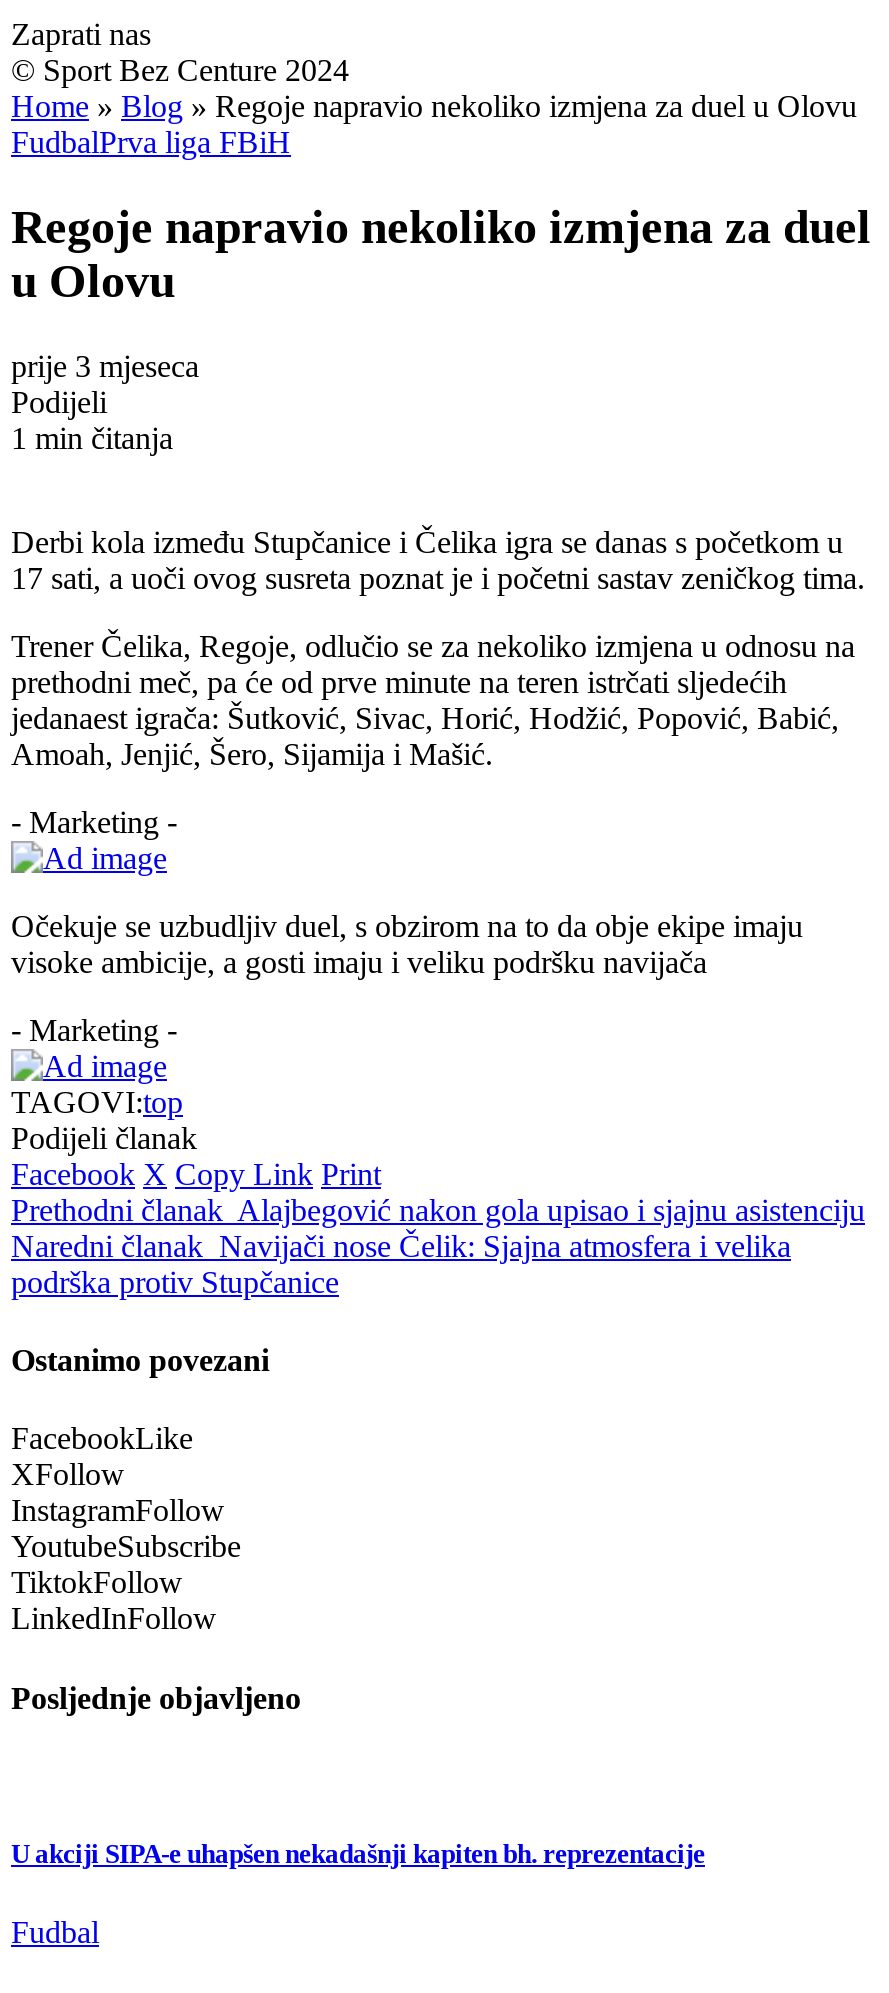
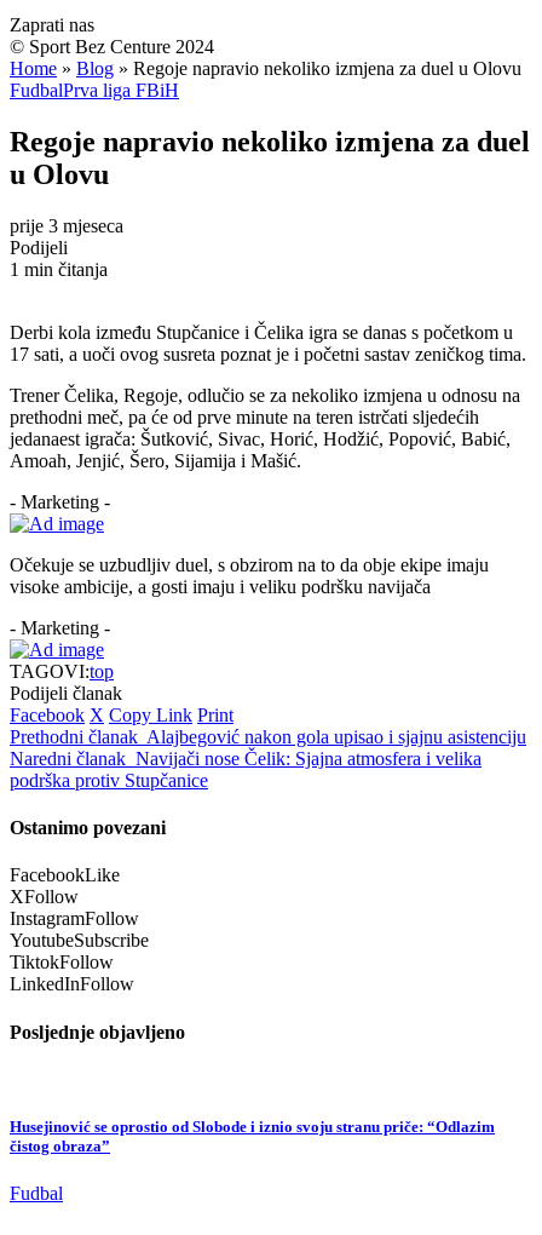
- U akciji SIPA-e uhapšen nekadašnji kapiten bh. reprezentacije
+ Husejinović se oprostio od Slobode i iznio svoju stranu priče: “Odlazim
+ čistog obraza”
